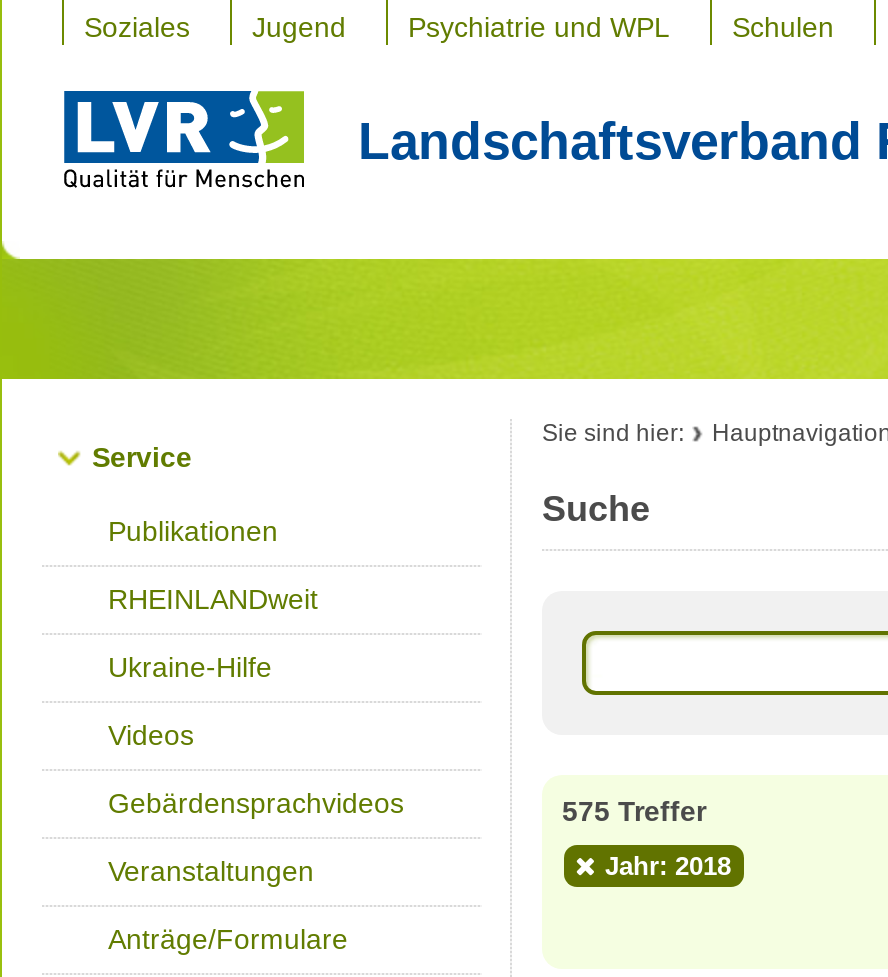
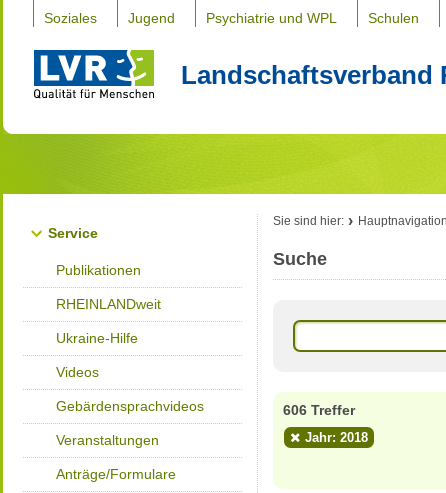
- 575 Treffer
+ 606 Treffer
